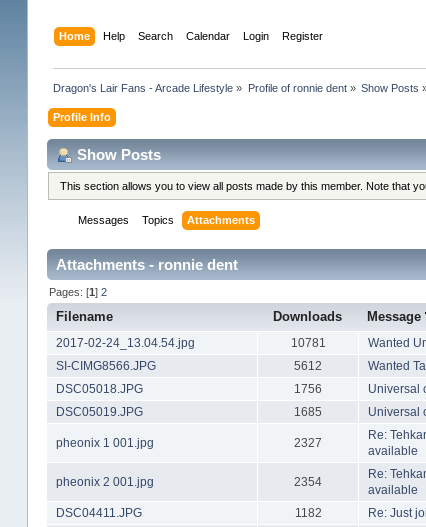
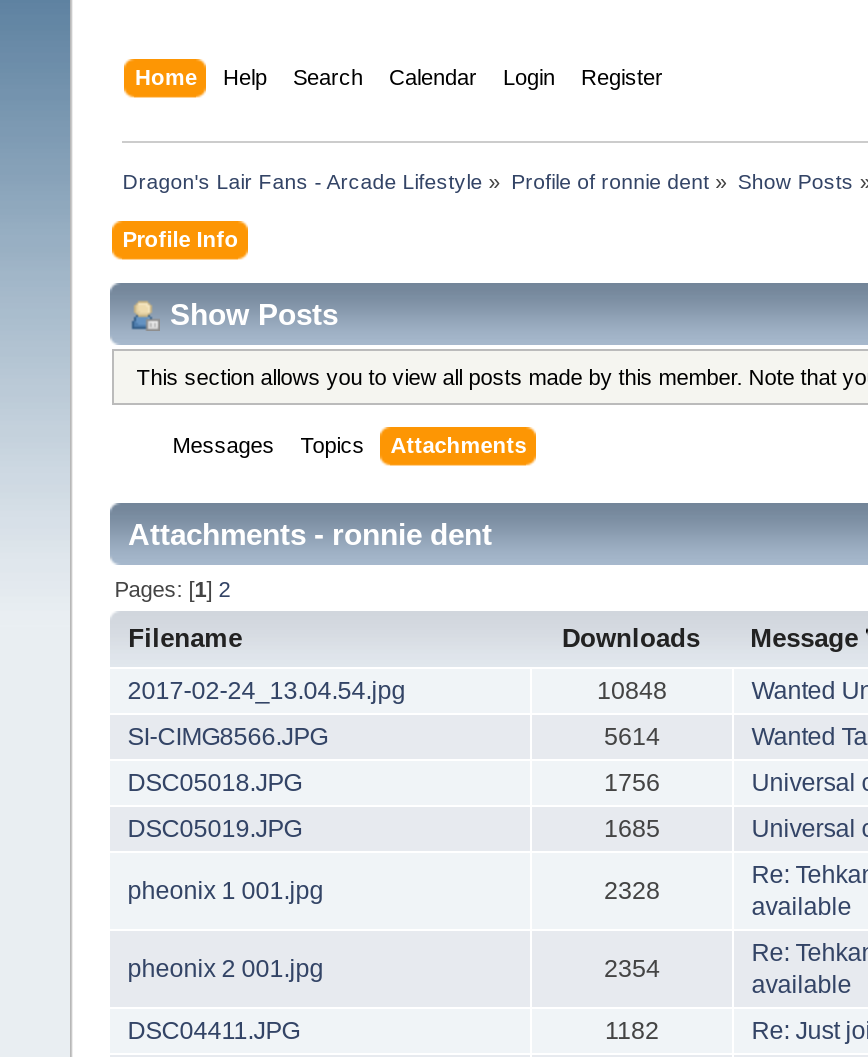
- 10781
+ 10848

- 5612
+ 5614

- 2327
+ 2328
